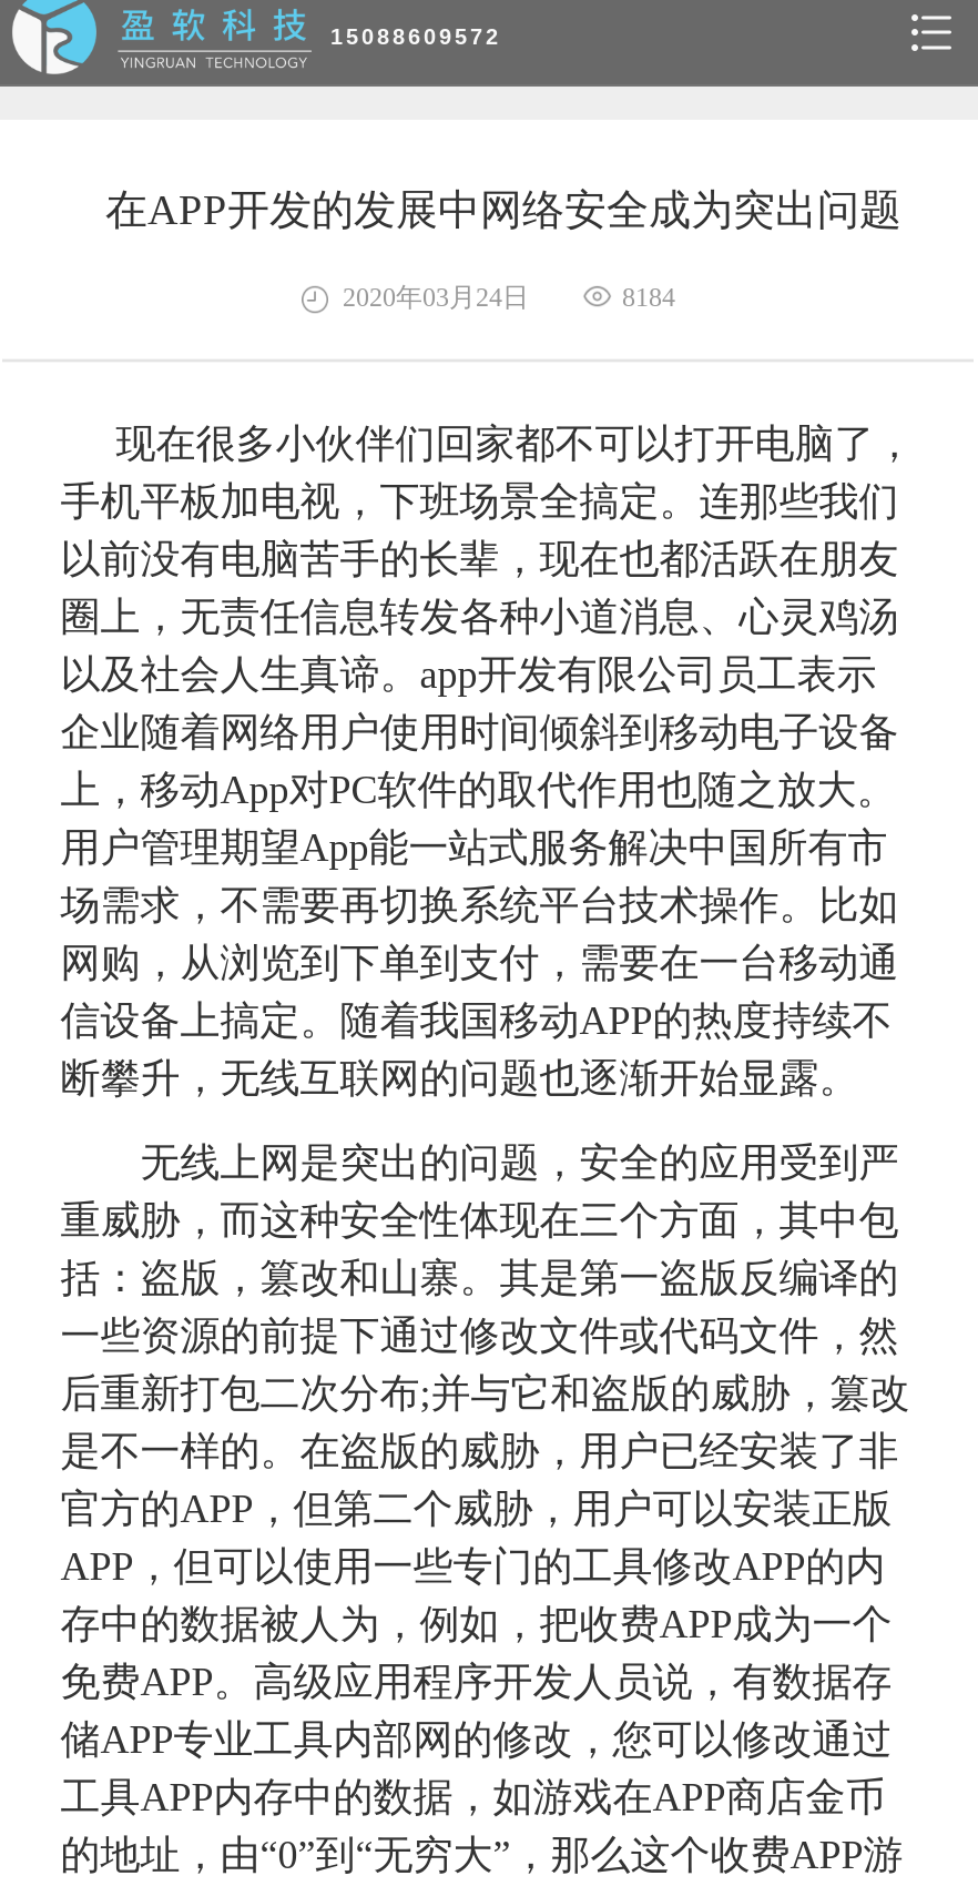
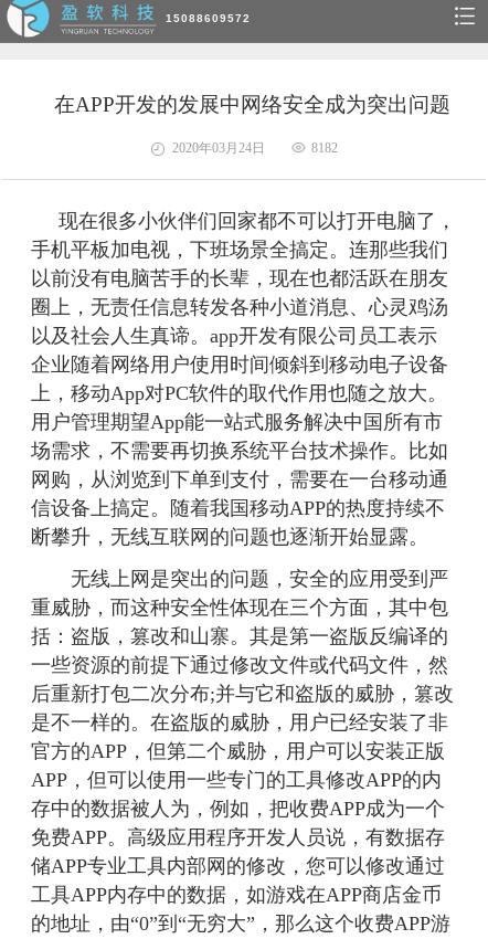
- 8184
+ 8182
